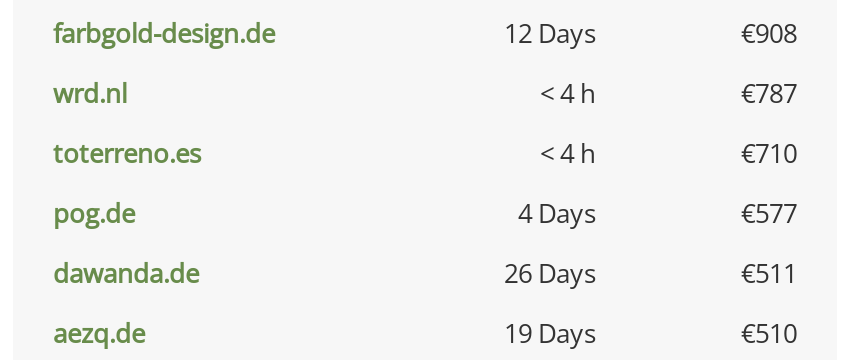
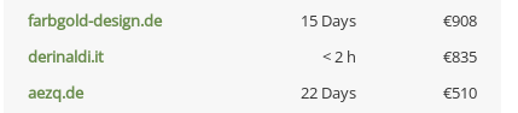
- 12 Days
+ 15 Days

- wrd.nl
- < 4 h
- €787
- toterreno.es
- < 4 h
- €710
- pog.de
- 4 Days
- €577
- dawanda.de
- 26 Days
- €511
+ derinaldi.it
+ < 2 h
+ €835

- 19 Days
+ 22 Days
